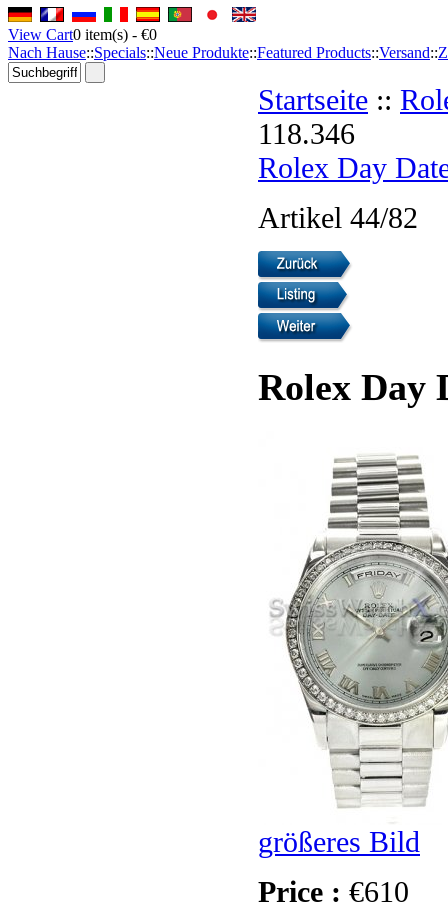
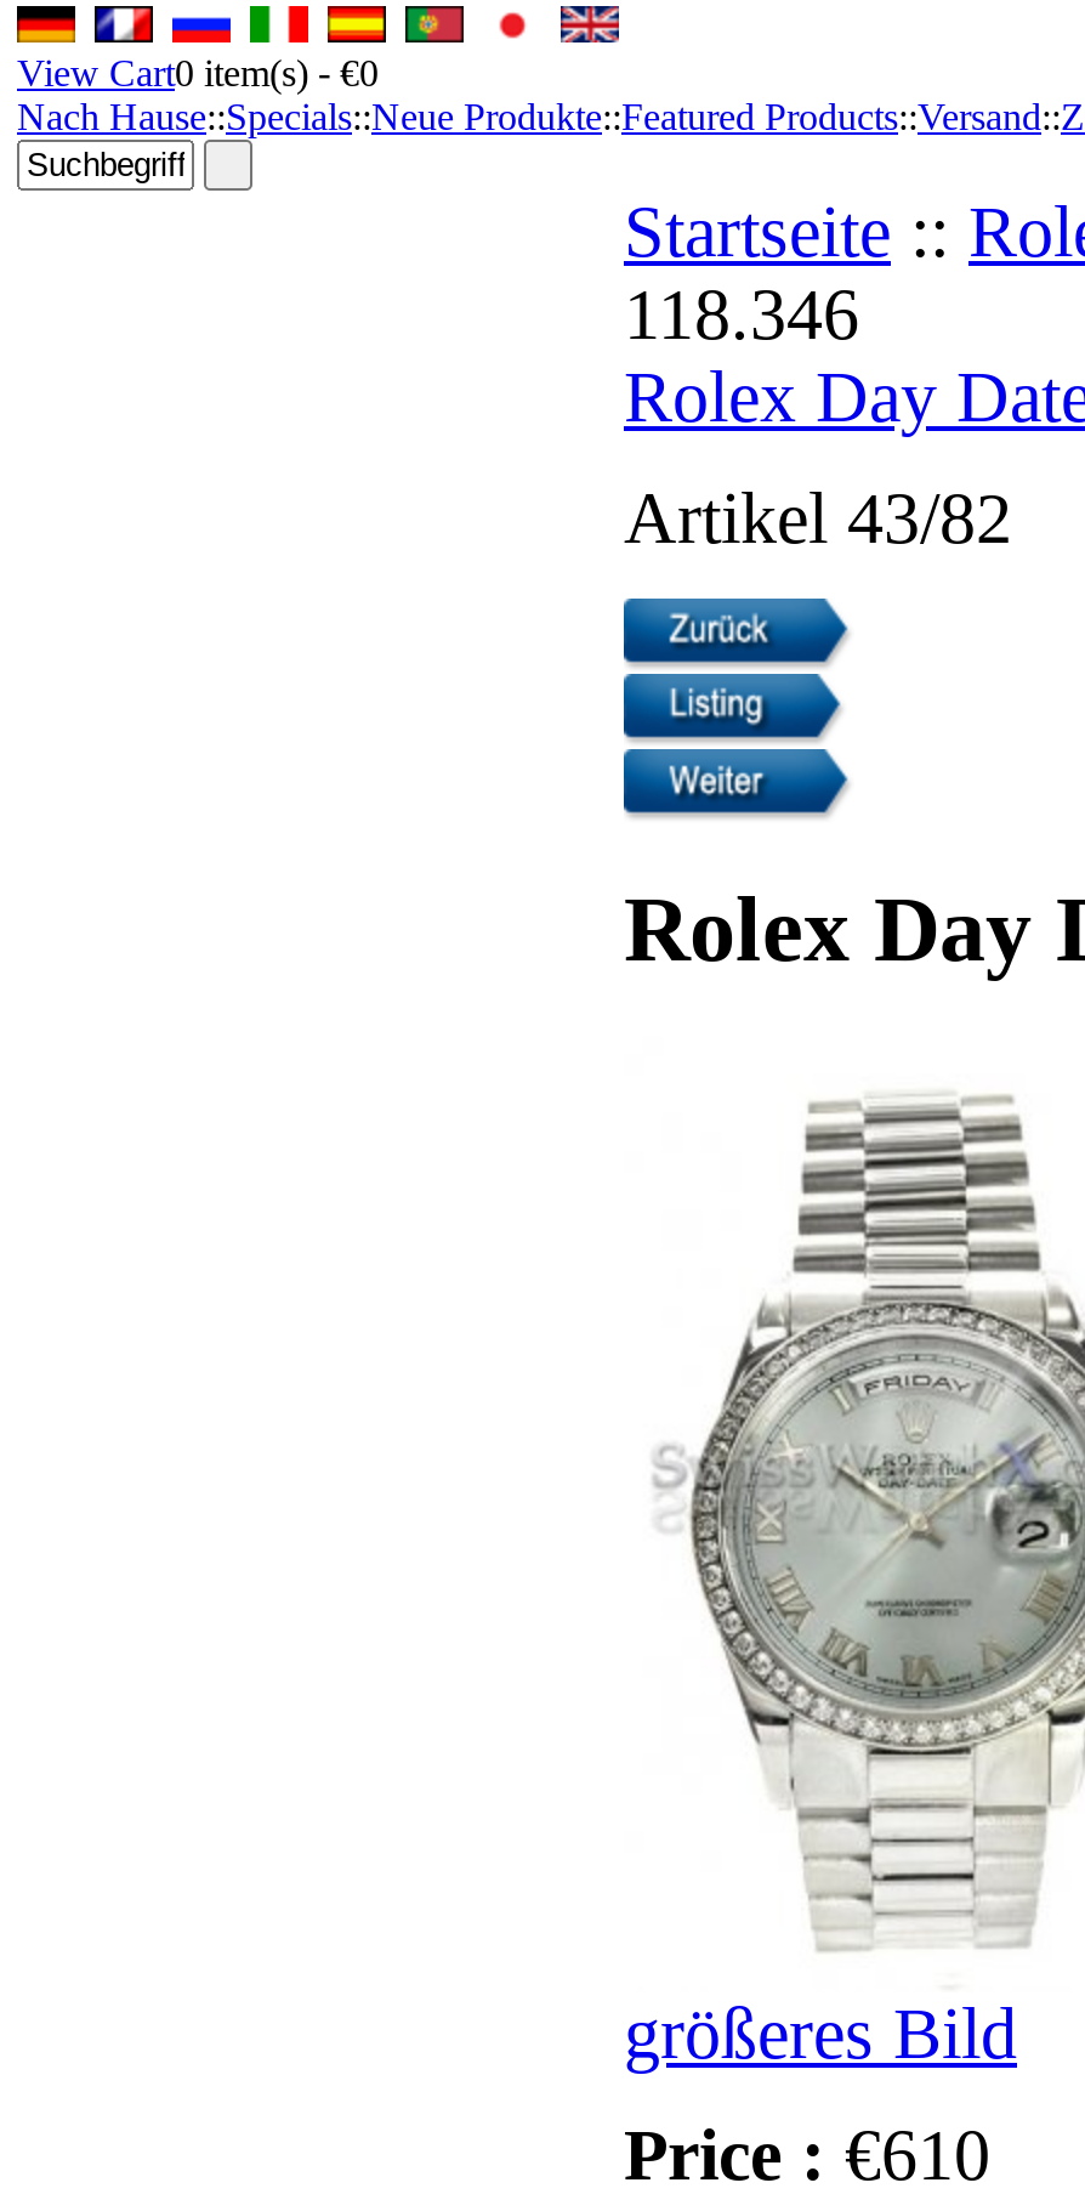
- Artikel 44/82
+ Artikel 43/82
